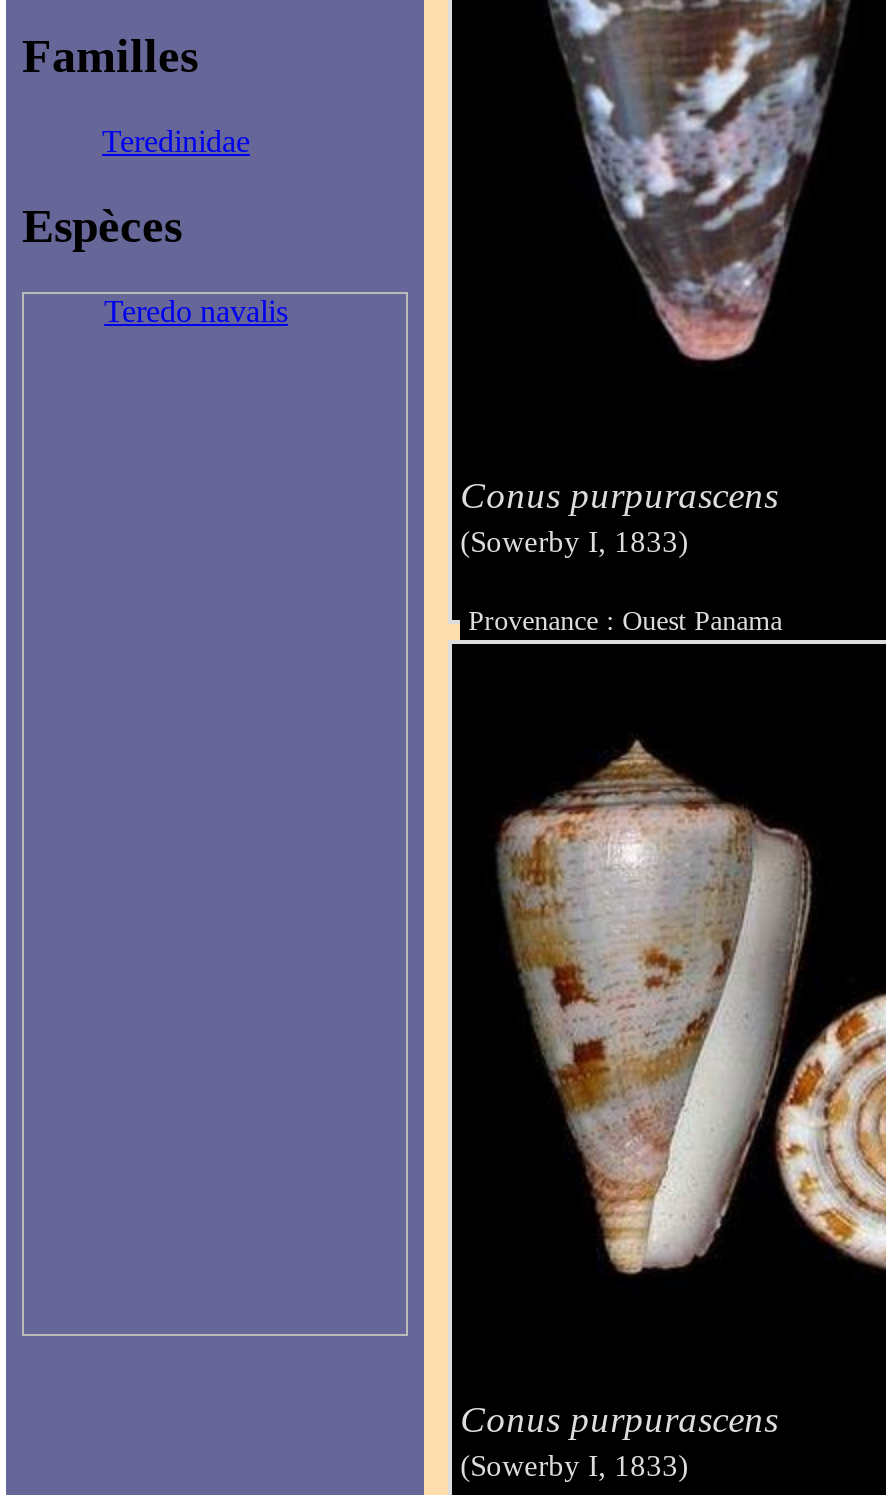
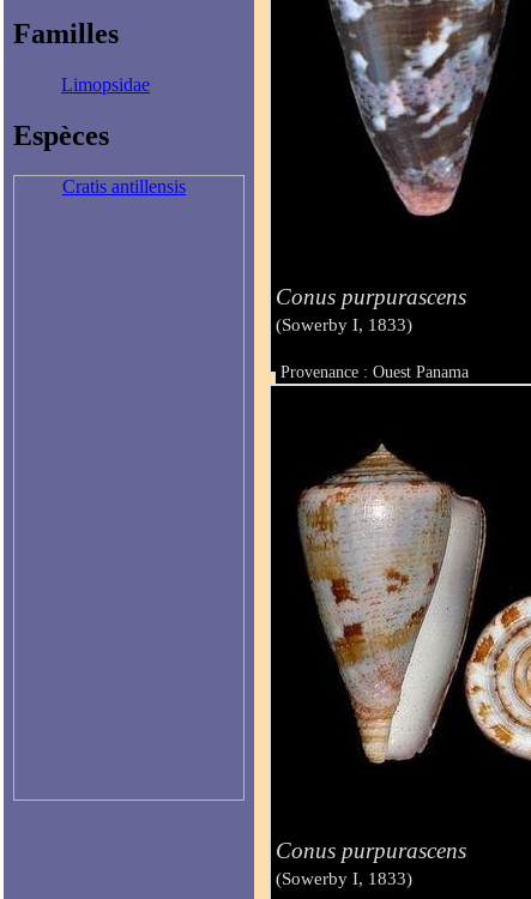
- Teredinidae
+ Limopsidae

- Teredo navalis
+ Cratis antillensis
